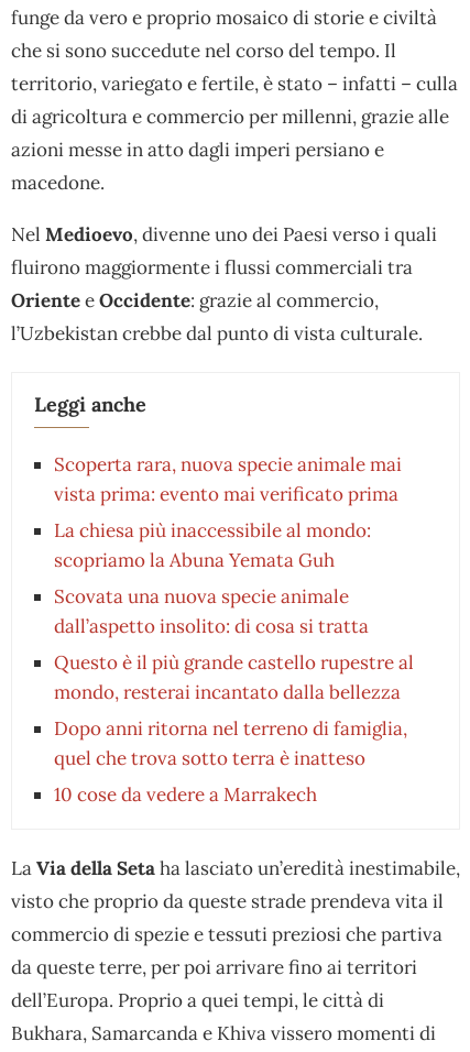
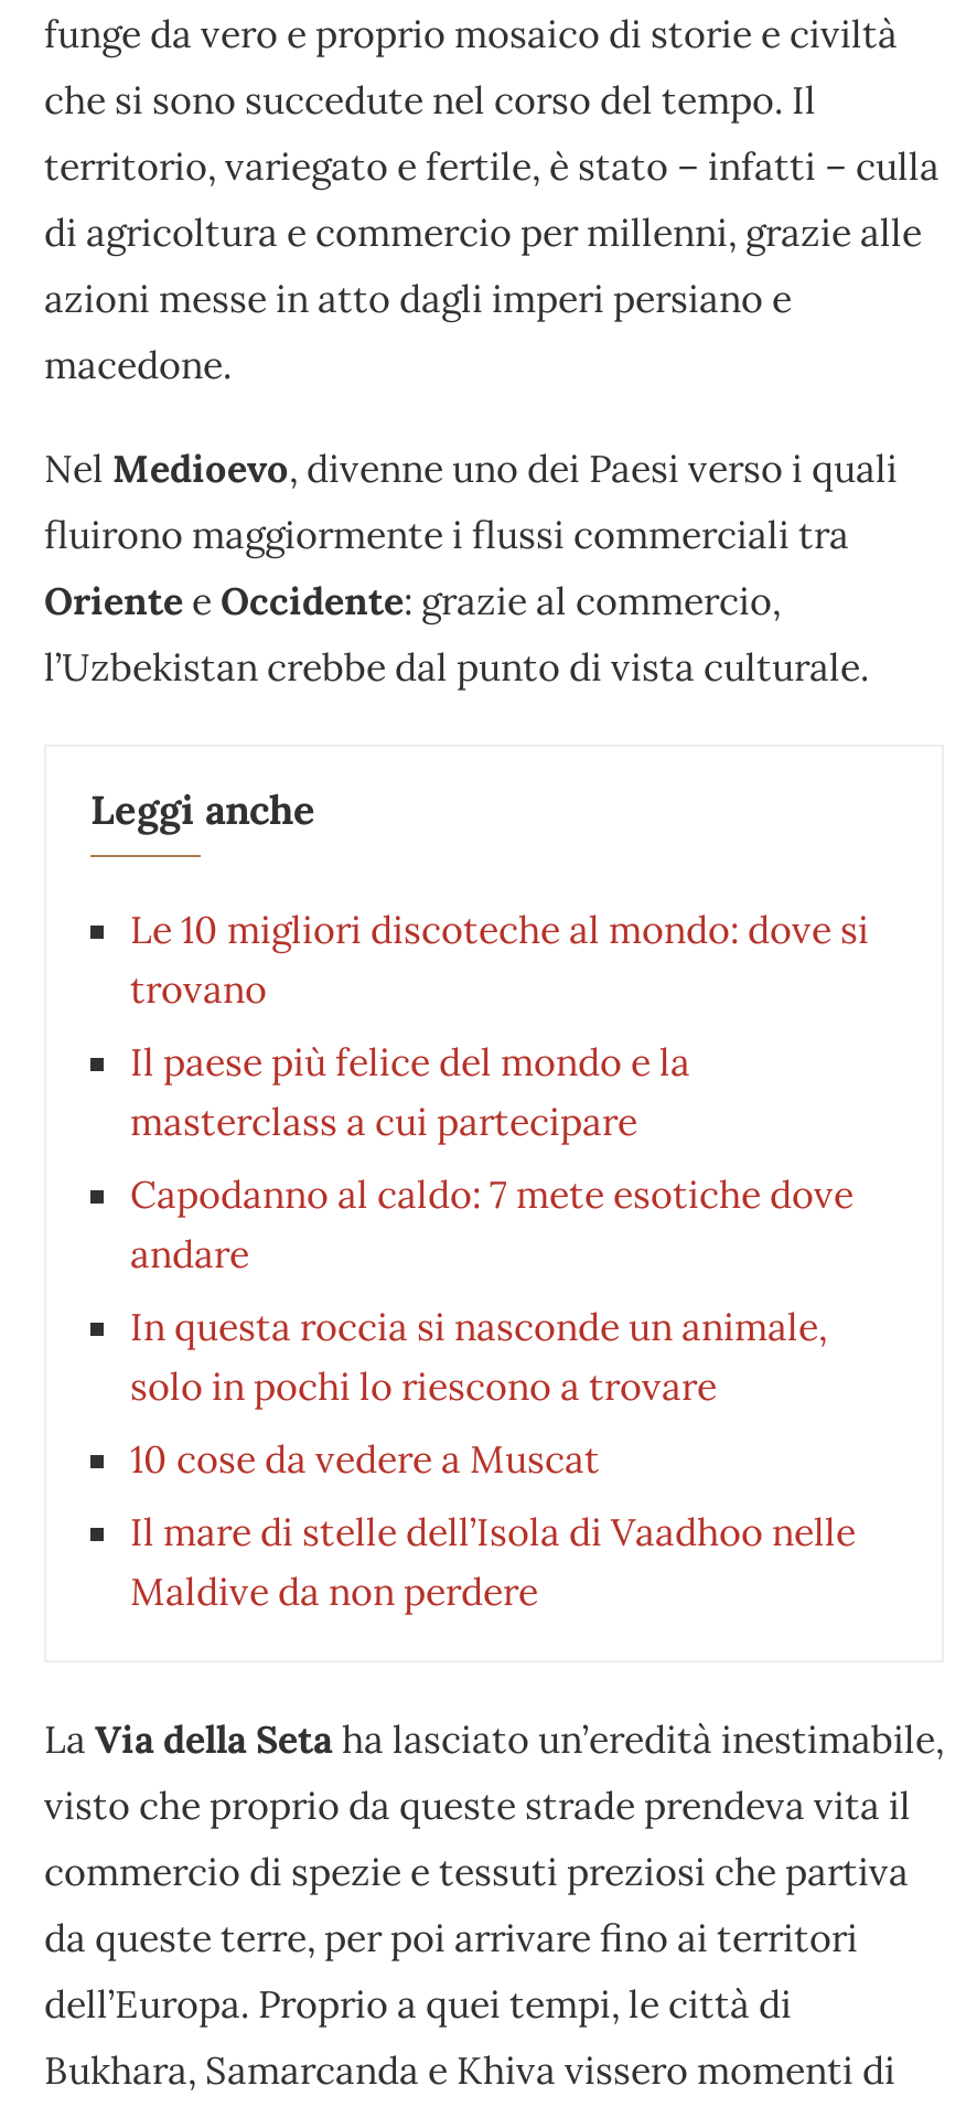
- Scoperta rara, nuova specie animale mai
- vista prima: evento mai verificato prima
+ Le 10 migliori discoteche al mondo: dove si
+ trovano

- La chiesa più inaccessibile al mondo:
- scopriamo la Abuna Yemata Guh
+ Il paese più felice del mondo e la
+ masterclass a cui partecipare

- Scovata una nuova specie animale
- dall’aspetto insolito: di cosa si tratta
+ Capodanno al caldo: 7 mete esotiche dove
+ andare

- Questo è il più grande castello rupestre al
- mondo, resterai incantato dalla bellezza
+ In questa roccia si nasconde un animale,
+ solo in pochi lo riescono a trovare

- Dopo anni ritorna nel terreno di famiglia,
- quel che trova sotto terra è inatteso
+ 10 cose da vedere a Muscat

- 10 cose da vedere a Marrakech
+ Il mare di stelle dell’Isola di Vaadhoo nelle
+ Maldive da non perdere
